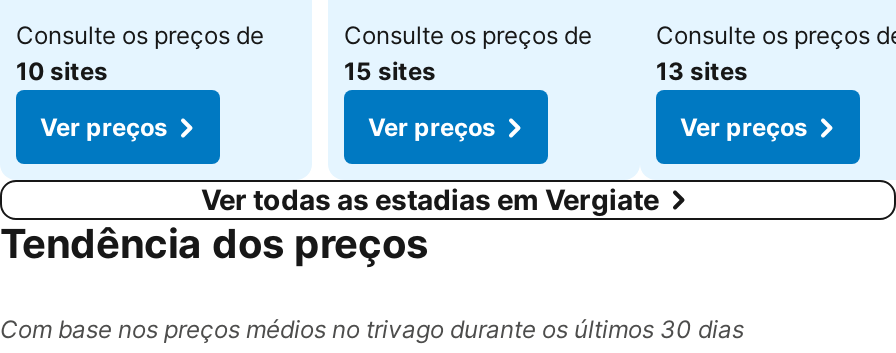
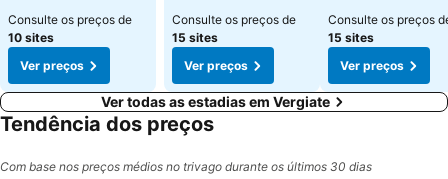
- 13 sites
+ 15 sites
